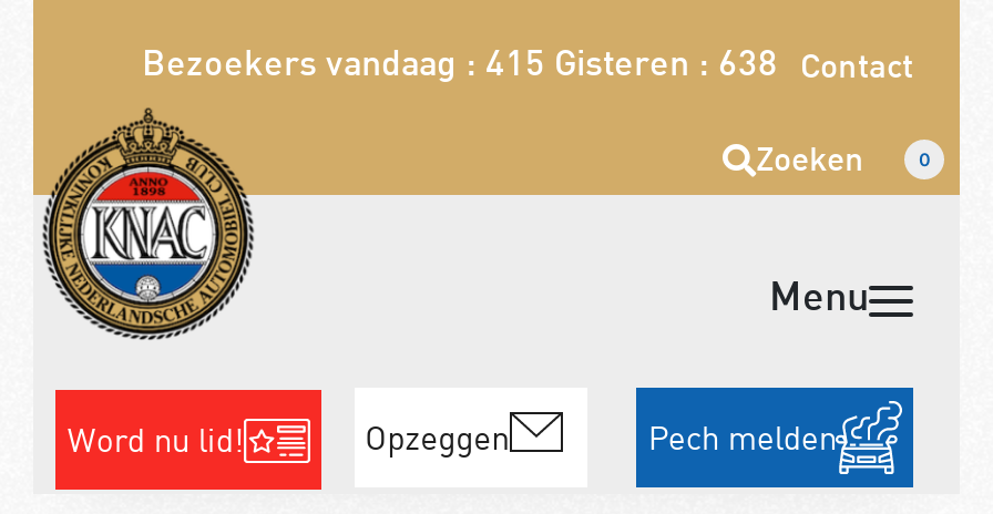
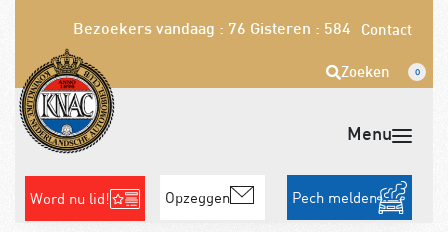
- Bezoekers vandaag : 415 Gisteren : 638
+ Bezoekers vandaag : 76 Gisteren : 584
